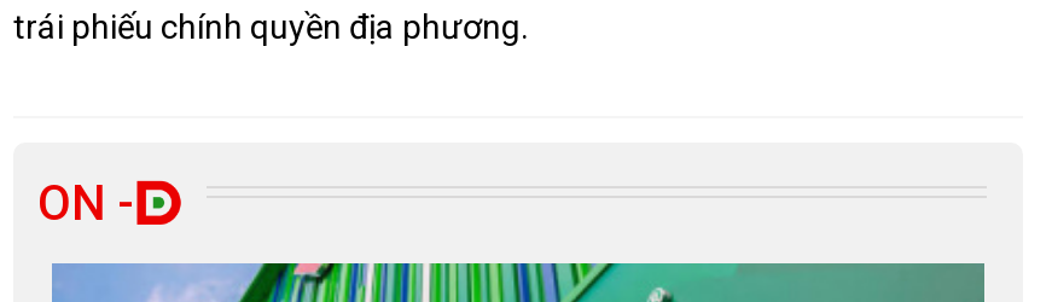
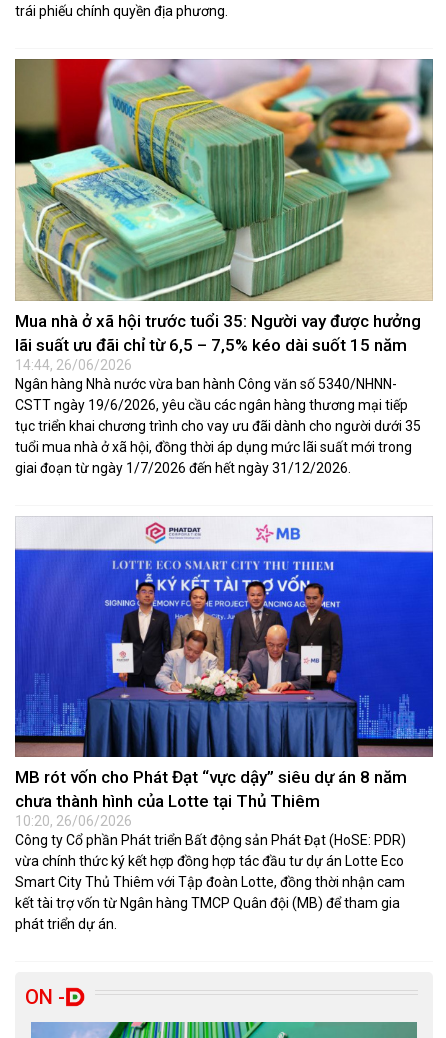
+ [image]
+ Mua nhà ở xã hội trước tuổi 35: Người vay được hưởng
+ lãi suất ưu đãi chỉ từ 6,5 – 7,5% kéo dài suốt 15 năm
+ 14:44, 26/06/2026
+ Ngân hàng Nhà nước vừa ban hành Công văn số 5340/NHNN-
+ CSTT ngày 19/6/2026, yêu cầu các ngân hàng thương mại tiếp
+ tục triển khai chương trình cho vay ưu đãi dành cho người dưới 35
+ tuổi mua nhà ở xã hội, đồng thời áp dụng mức lãi suất mới trong
+ giai đoạn từ ngày 1/7/2026 đến hết ngày 31/12/2026.

+ [image]
+ MB rót vốn cho Phát Đạt “vực dậy” siêu dự án 8 năm
+ chưa thành hình của Lotte tại Thủ Thiêm
+ 10:20, 26/06/2026
+ Công ty Cổ phần Phát triển Bất động sản Phát Đạt (HoSE: PDR)
+ vừa chính thức ký kết hợp đồng hợp tác đầu tư dự án Lotte Eco
+ Smart City Thủ Thiêm với Tập đoàn Lotte, đồng thời nhận cam
+ kết tài trợ vốn từ Ngân hàng TMCP Quân đội (MB) để tham gia
+ phát triển dự án.
